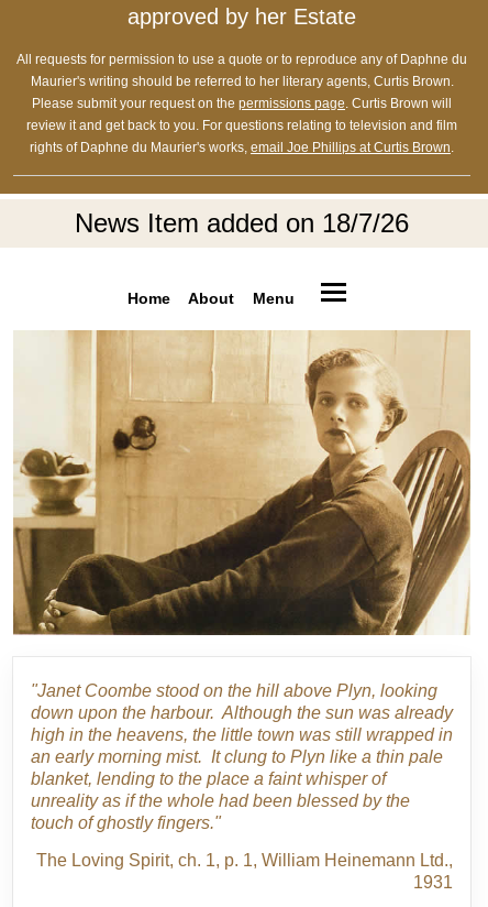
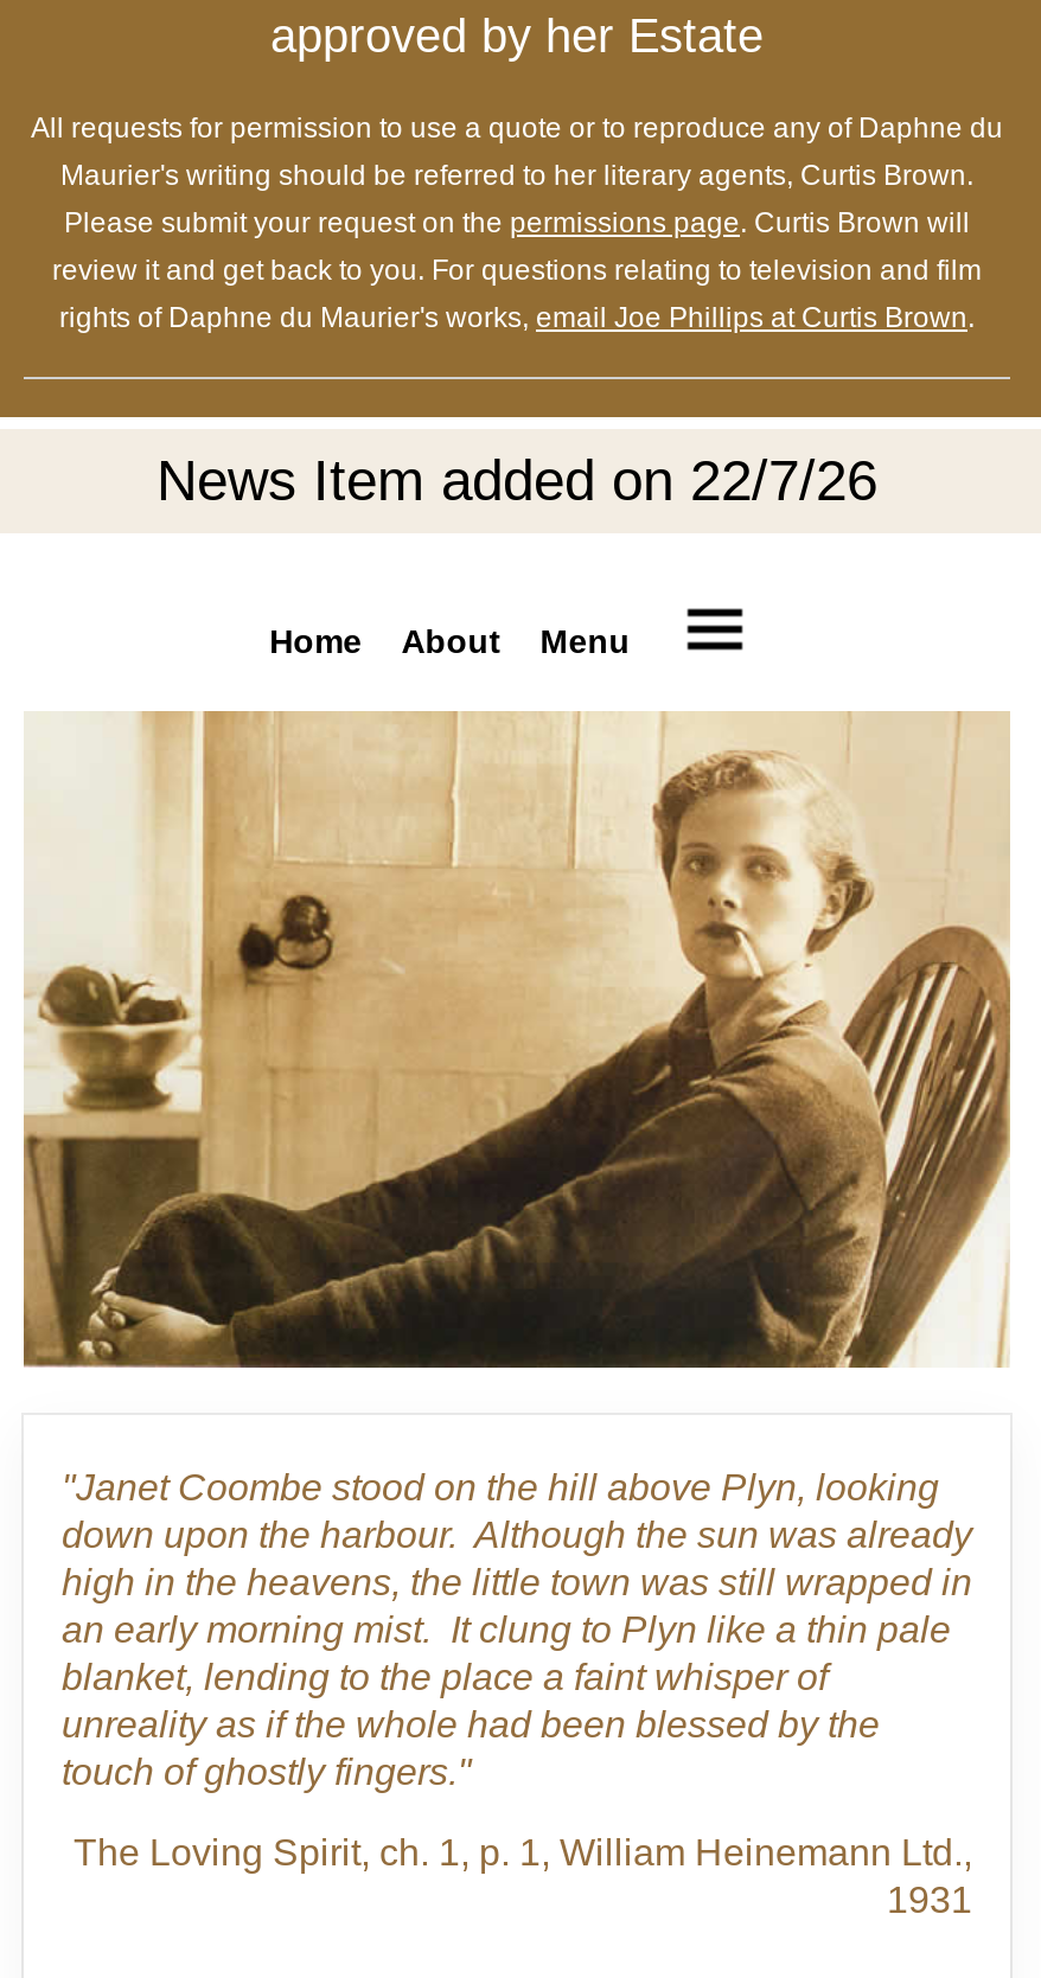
- News Item added on 18/7/26
+ News Item added on 22/7/26
